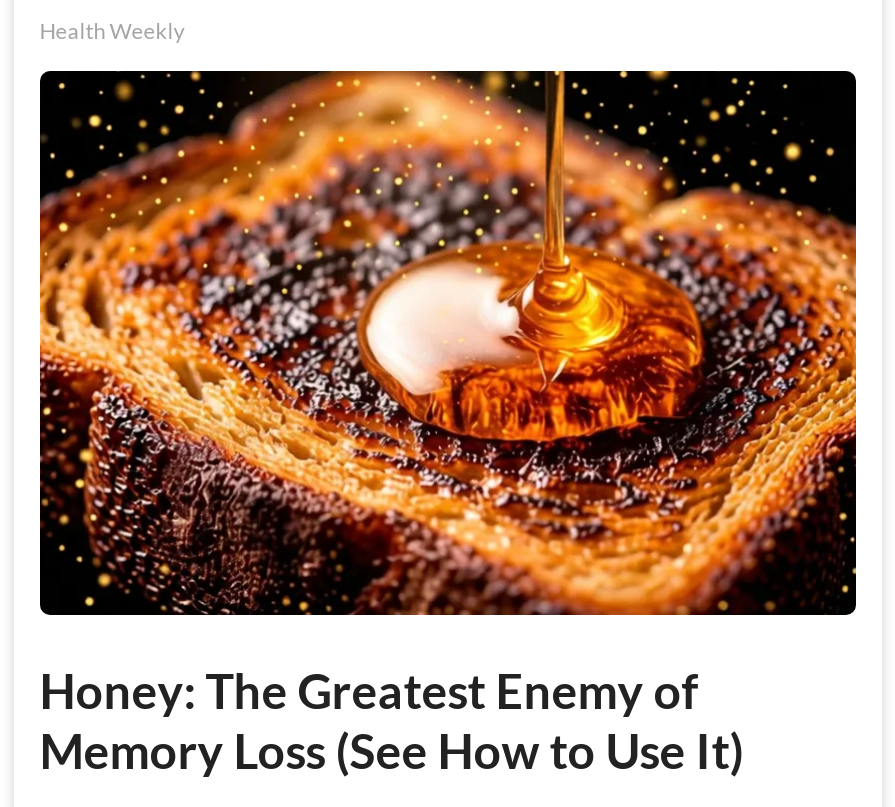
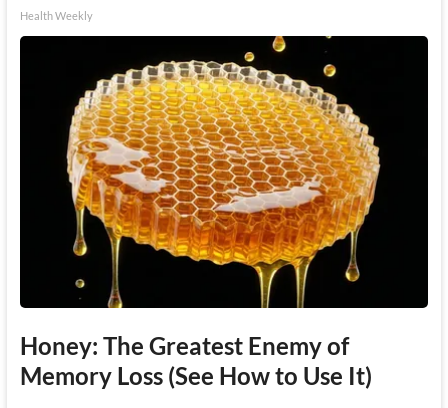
- [image]
+ [image]
